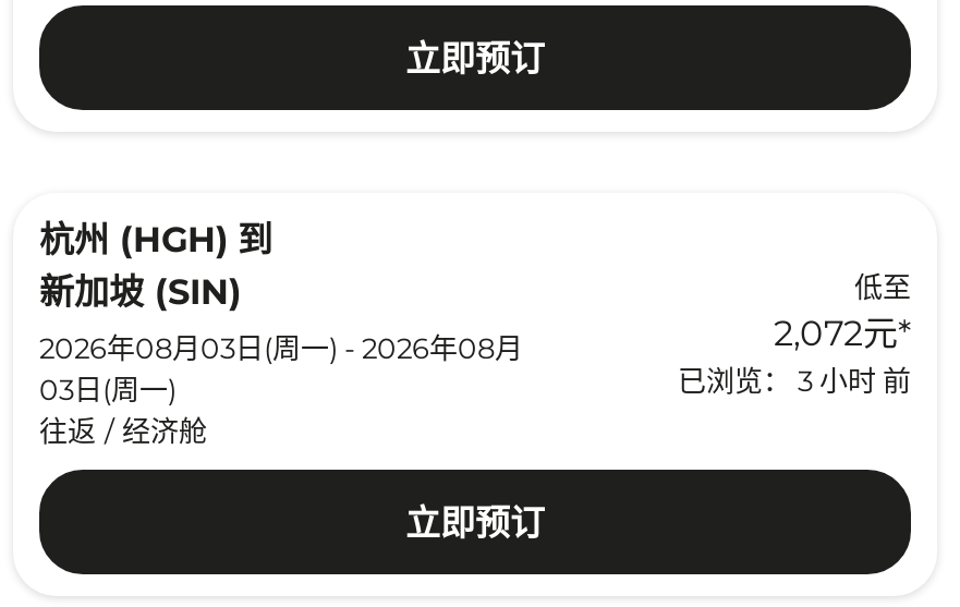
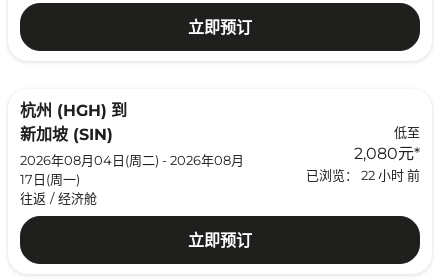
- 2,072元*
+ 2,080元*

- 2026年08月03日(周一) - 2026年08月
+ 2026年08月04日(周二) - 2026年08月

- 03日(周一)
+ 17日(周一)

- 已浏览： 3 小时 前
+ 已浏览： 22 小时 前
